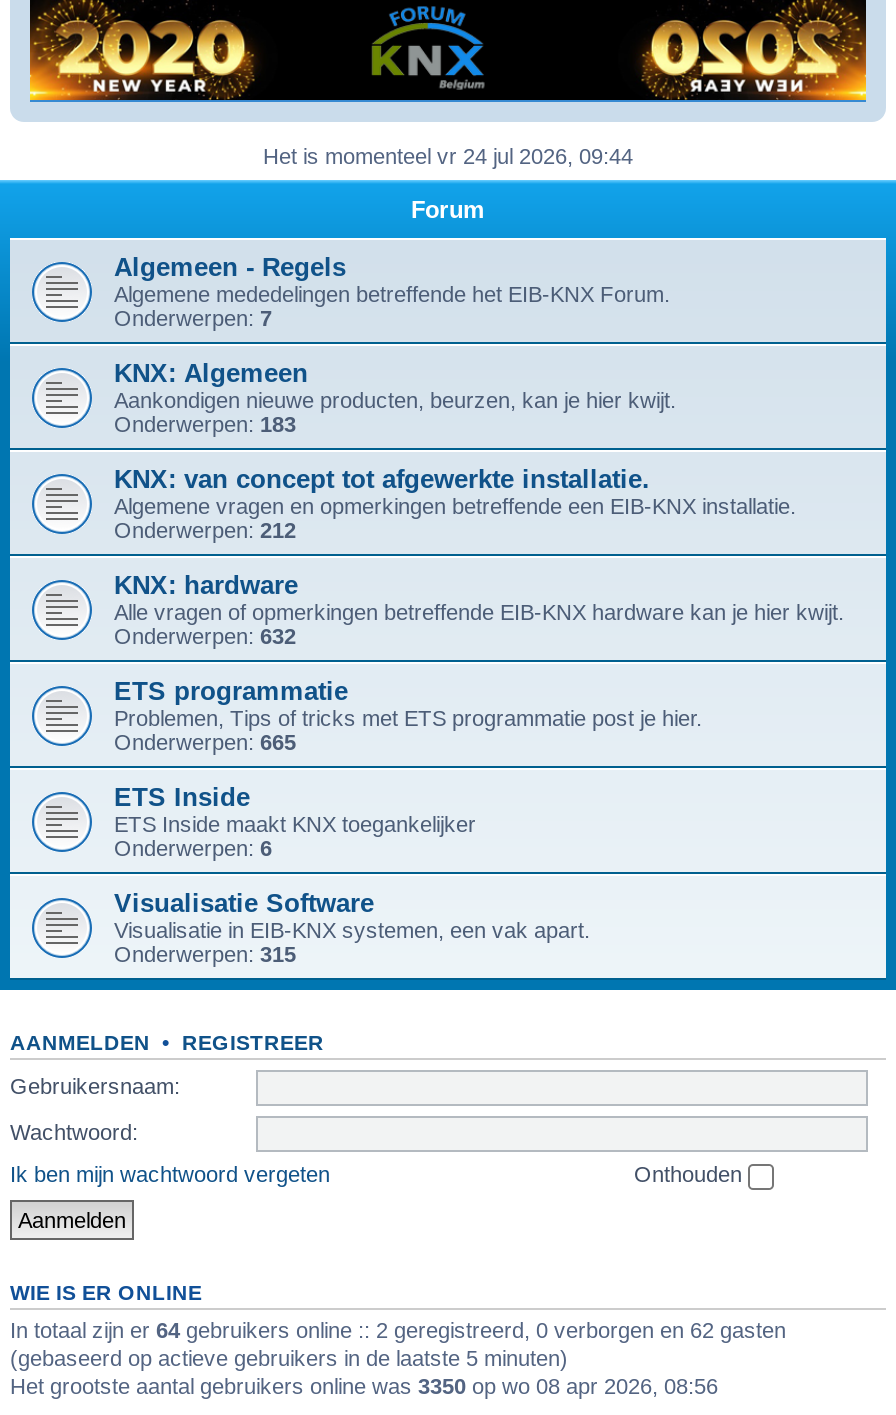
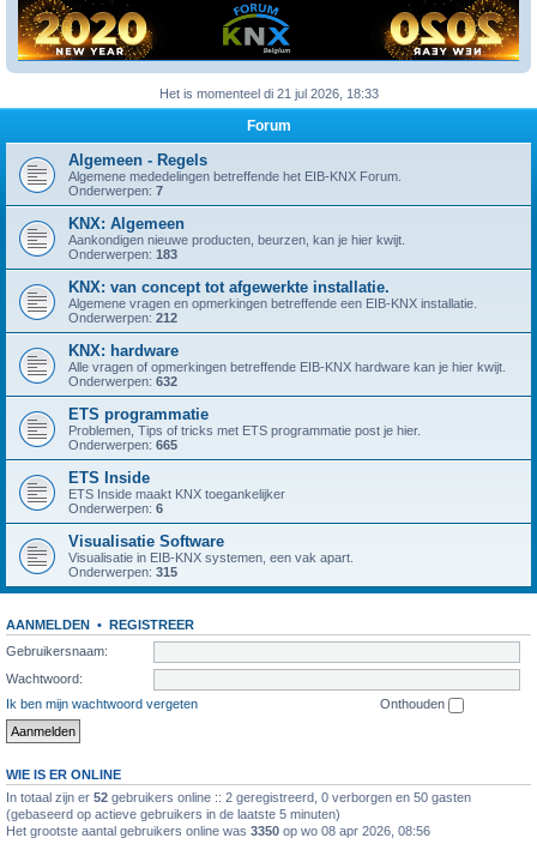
- Het is momenteel vr 24 jul 2026, 09:44
+ Het is momenteel di 21 jul 2026, 18:33

- In totaal zijn er 64 gebruikers online :: 2 geregistreerd, 0 verborgen en 62 gasten
+ In totaal zijn er 52 gebruikers online :: 2 geregistreerd, 0 verborgen en 50 gasten
